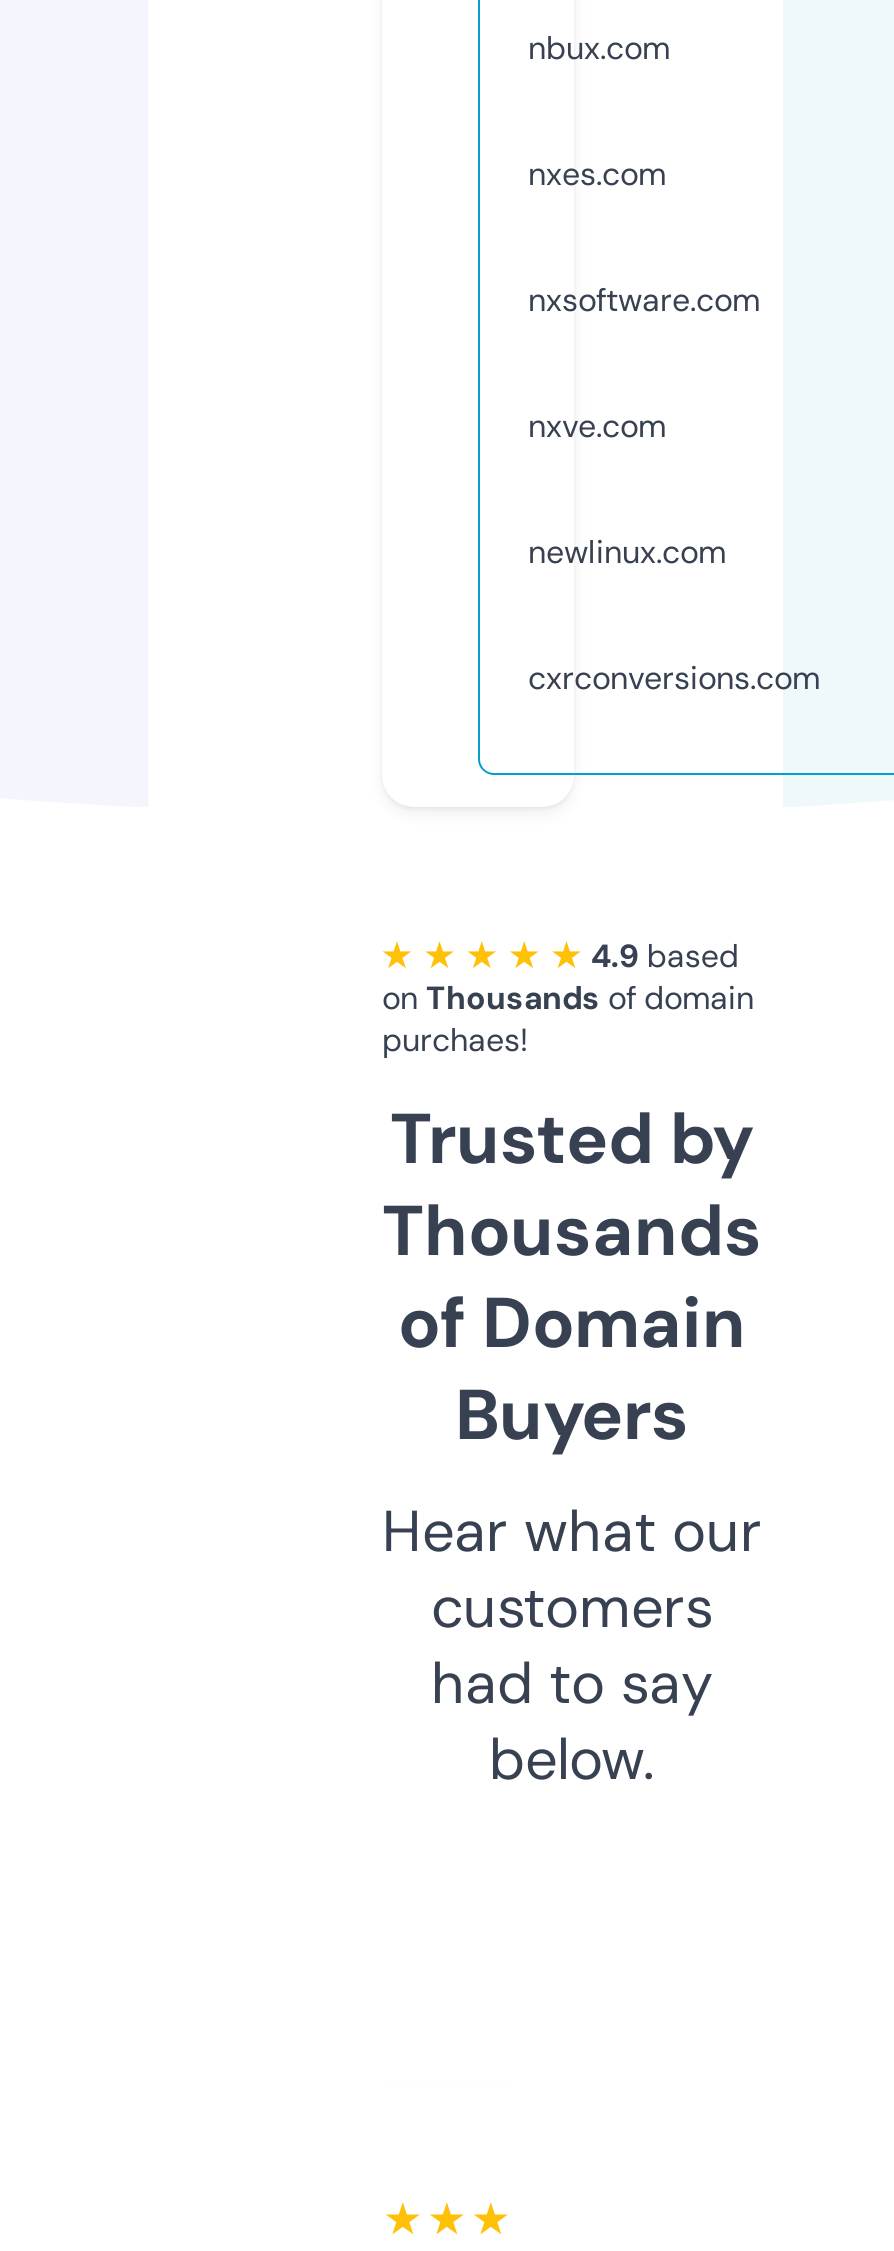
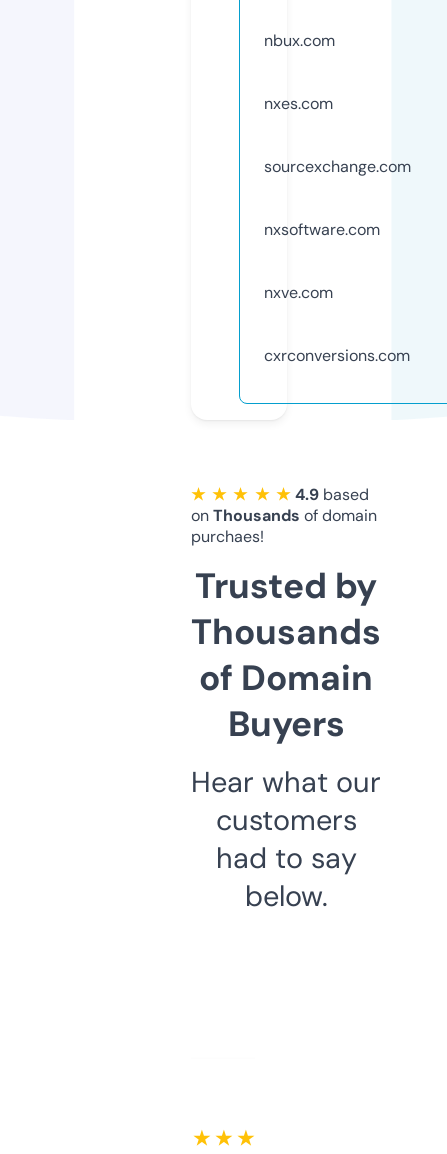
+ sourcexchange.com

moved down: nxsoftware.com | nxve.com

- newlinux.com
